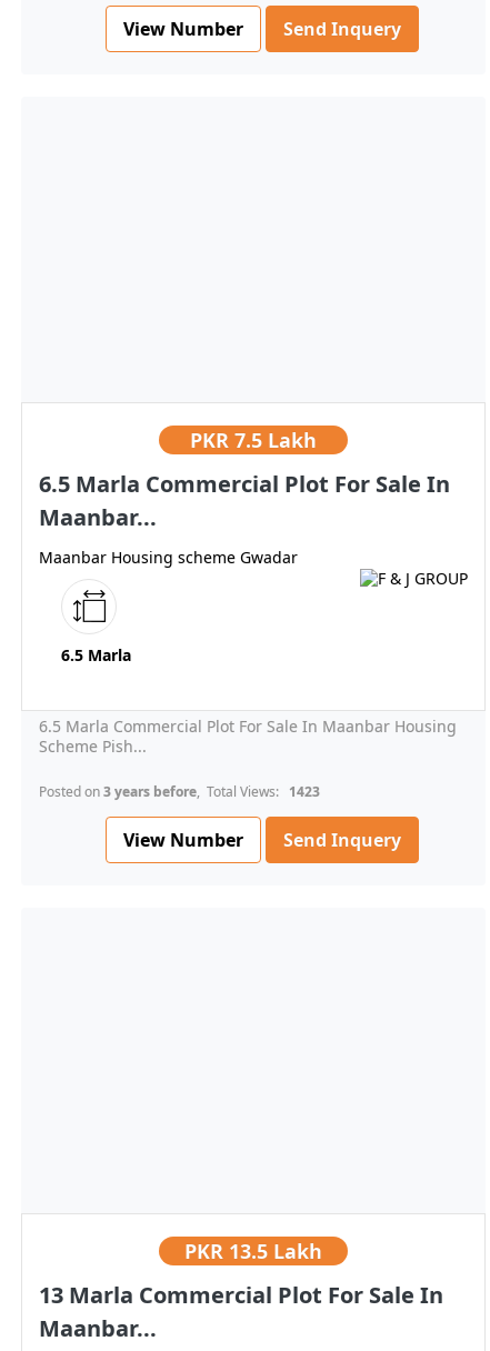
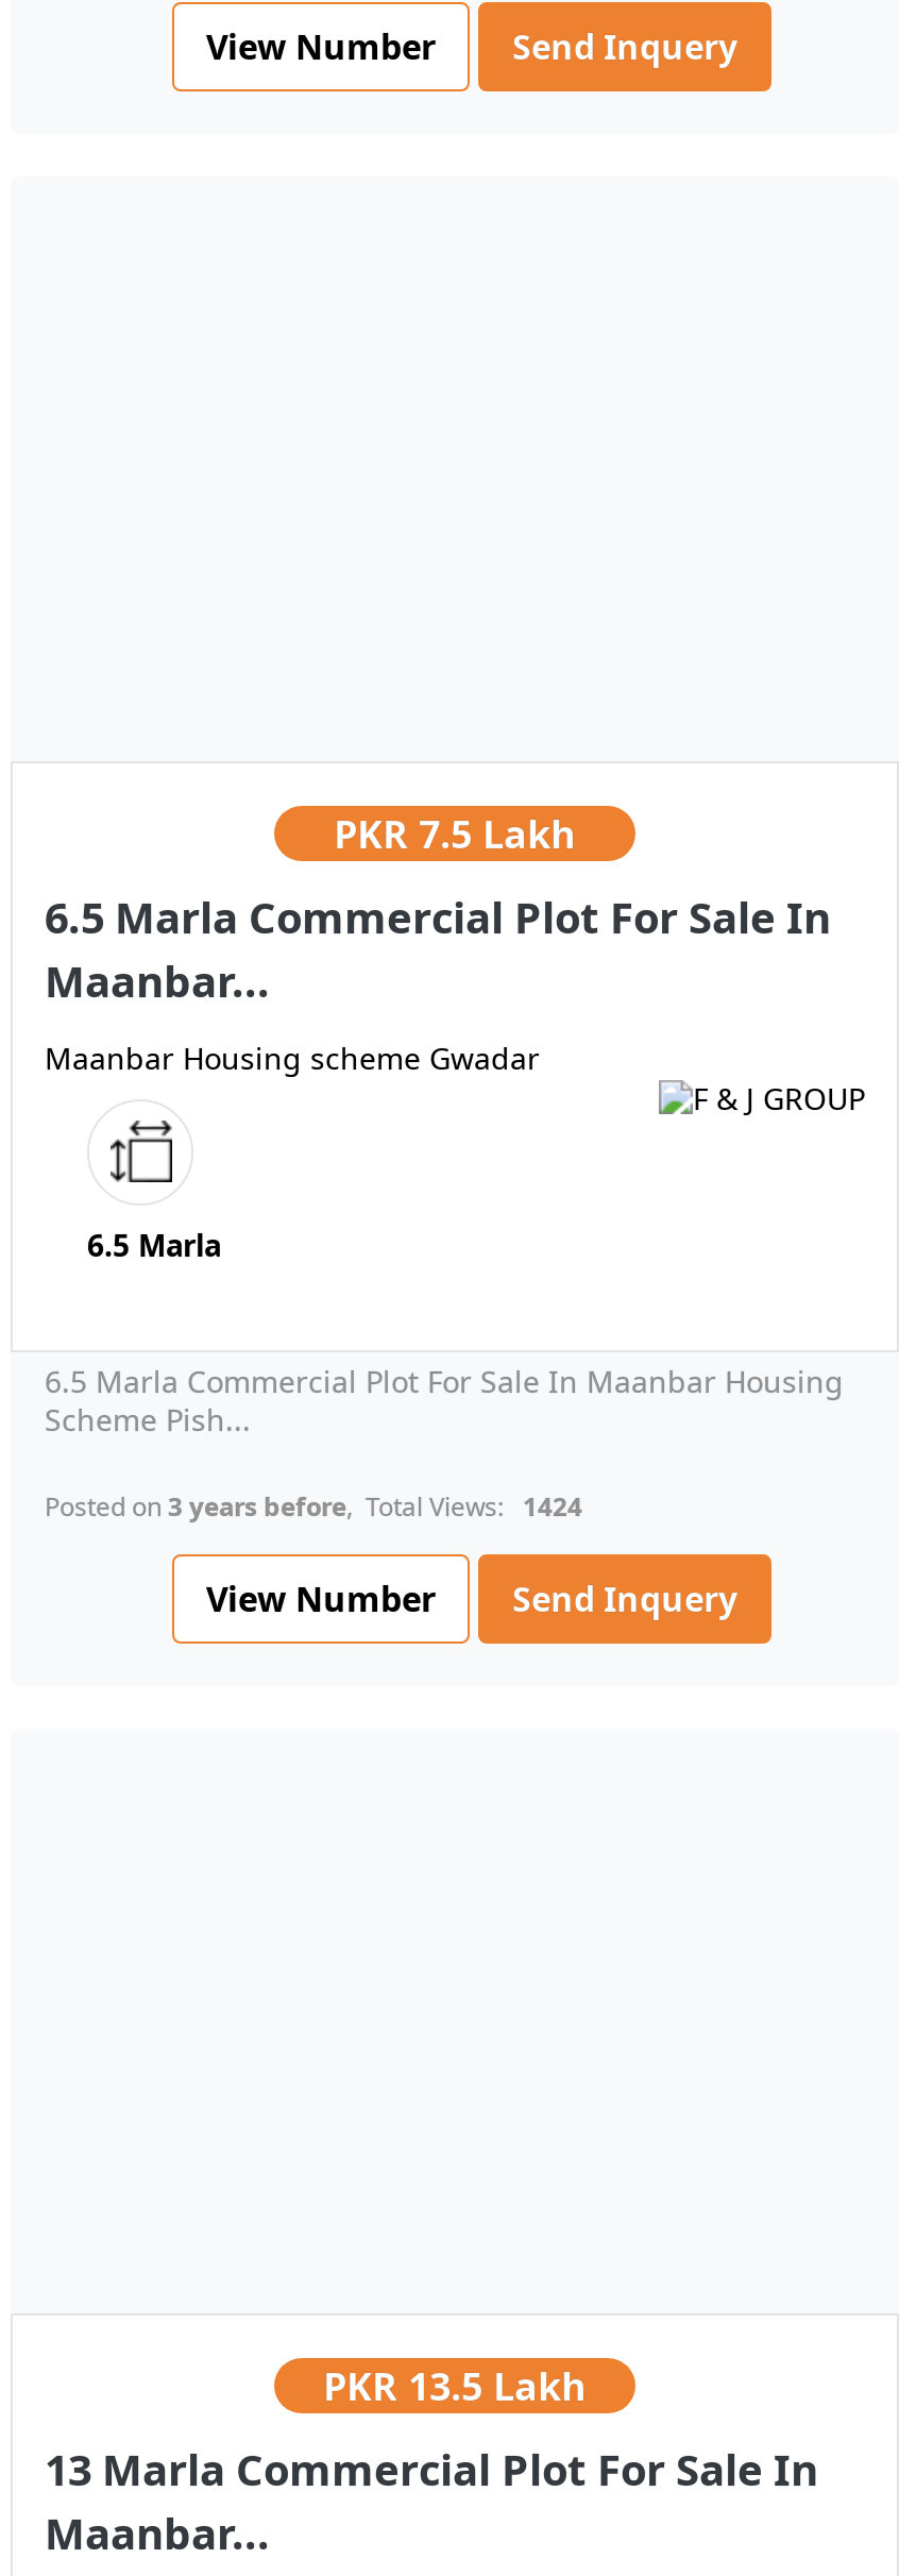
- Posted on 3 years before, Total Views: 1423
+ Posted on 3 years before, Total Views: 1424
